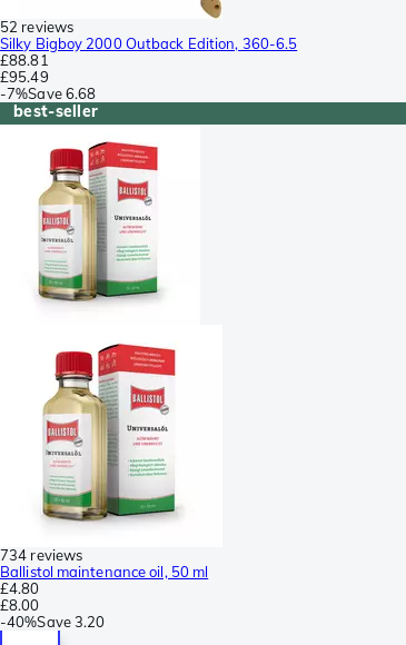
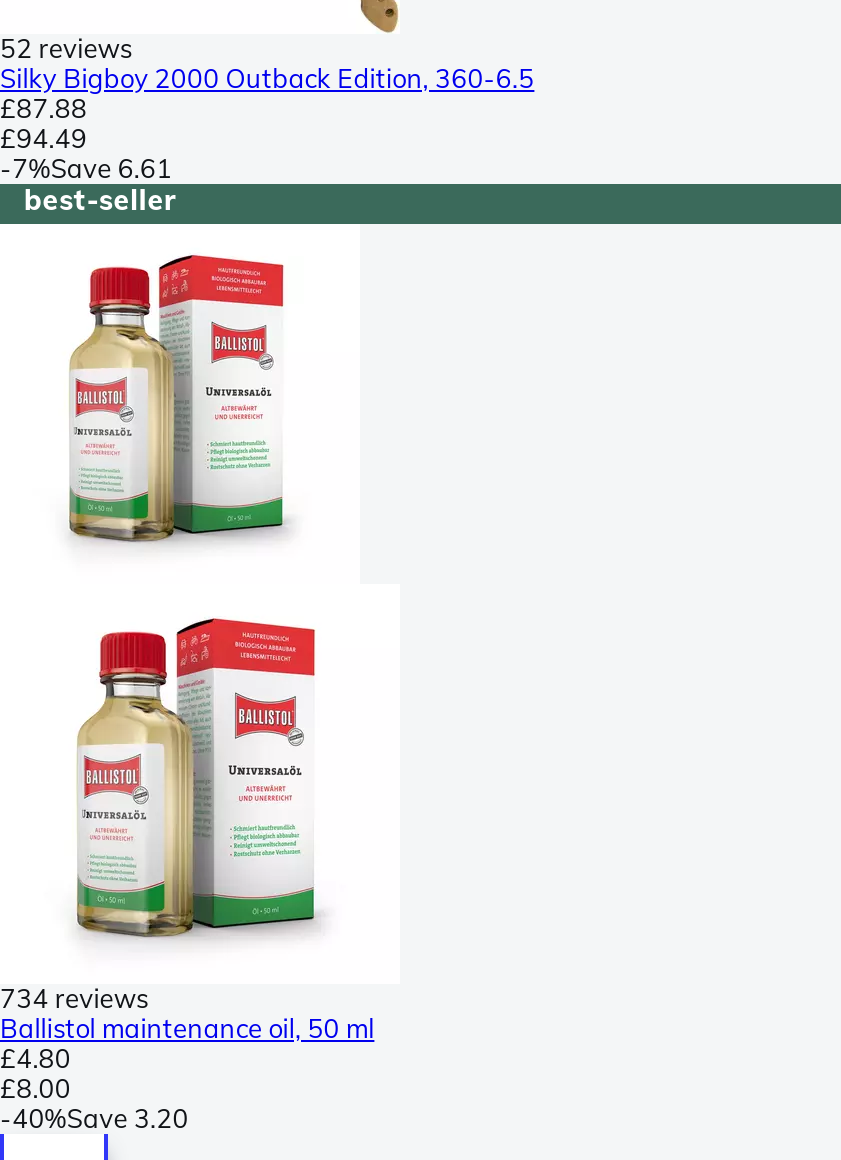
- £88.81
+ £87.88

- £95.49
+ £94.49

- -7%Save 6.68
+ -7%Save 6.61
